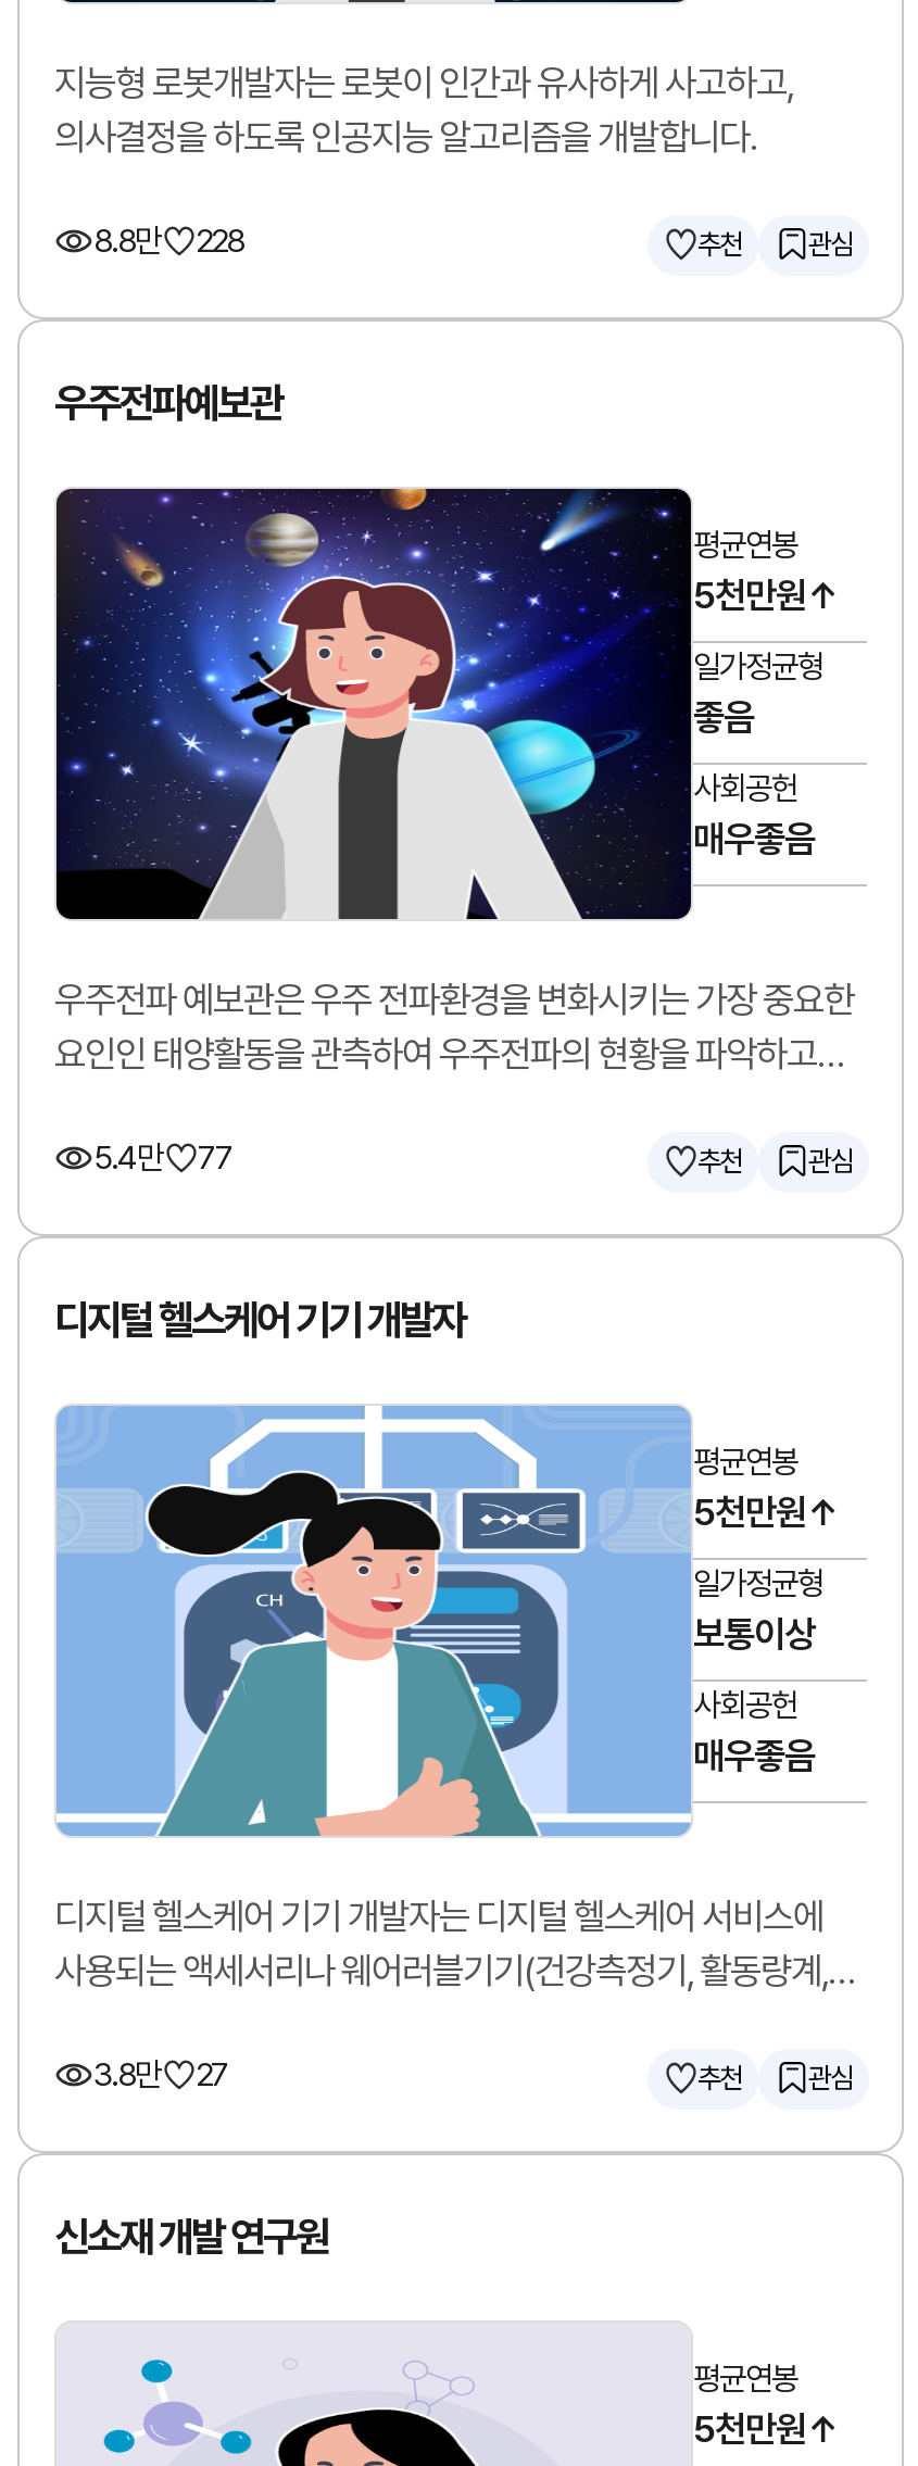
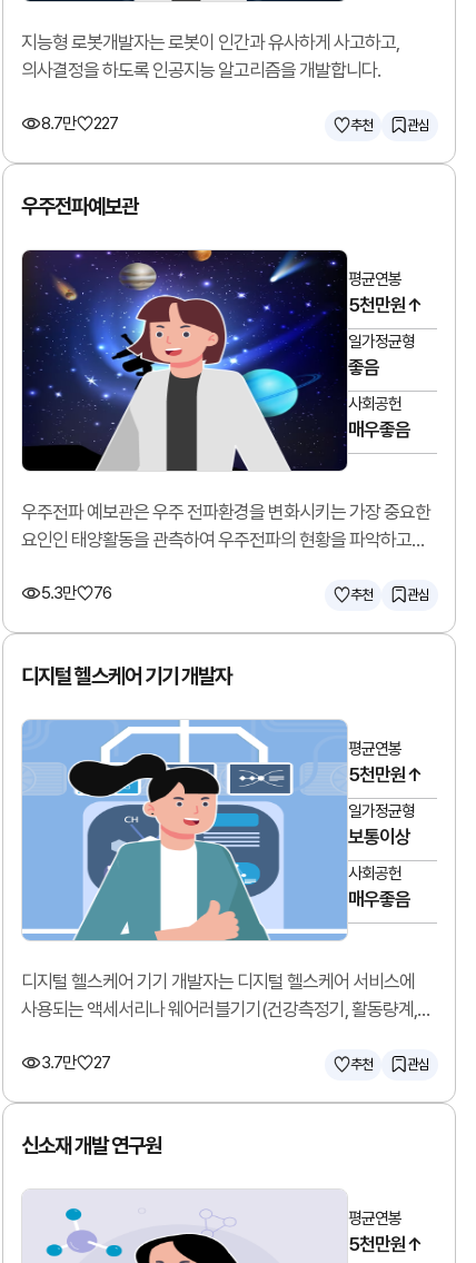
- 8.8만
- 228
+ 8.7만
+ 227

- 5.4만
- 77
+ 5.3만
+ 76

- 3.8만 27
+ 3.7만 27
